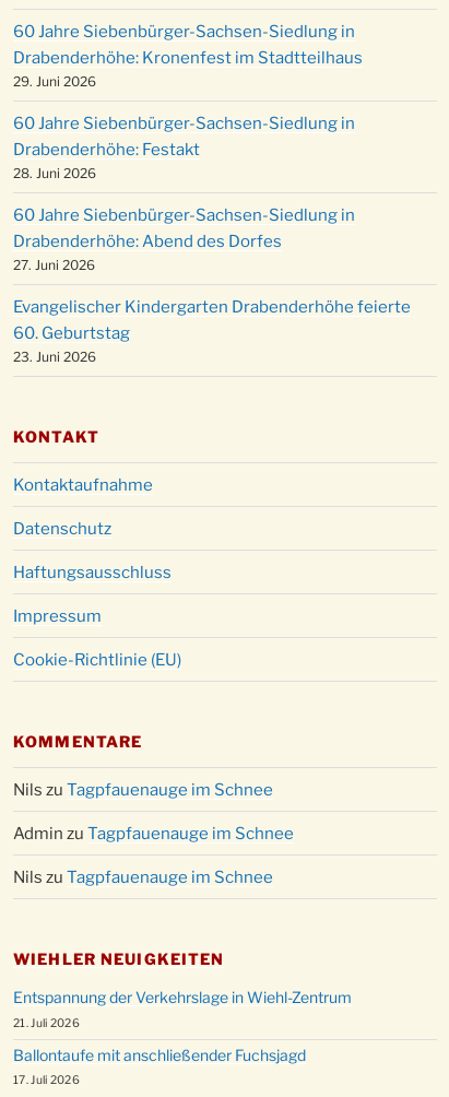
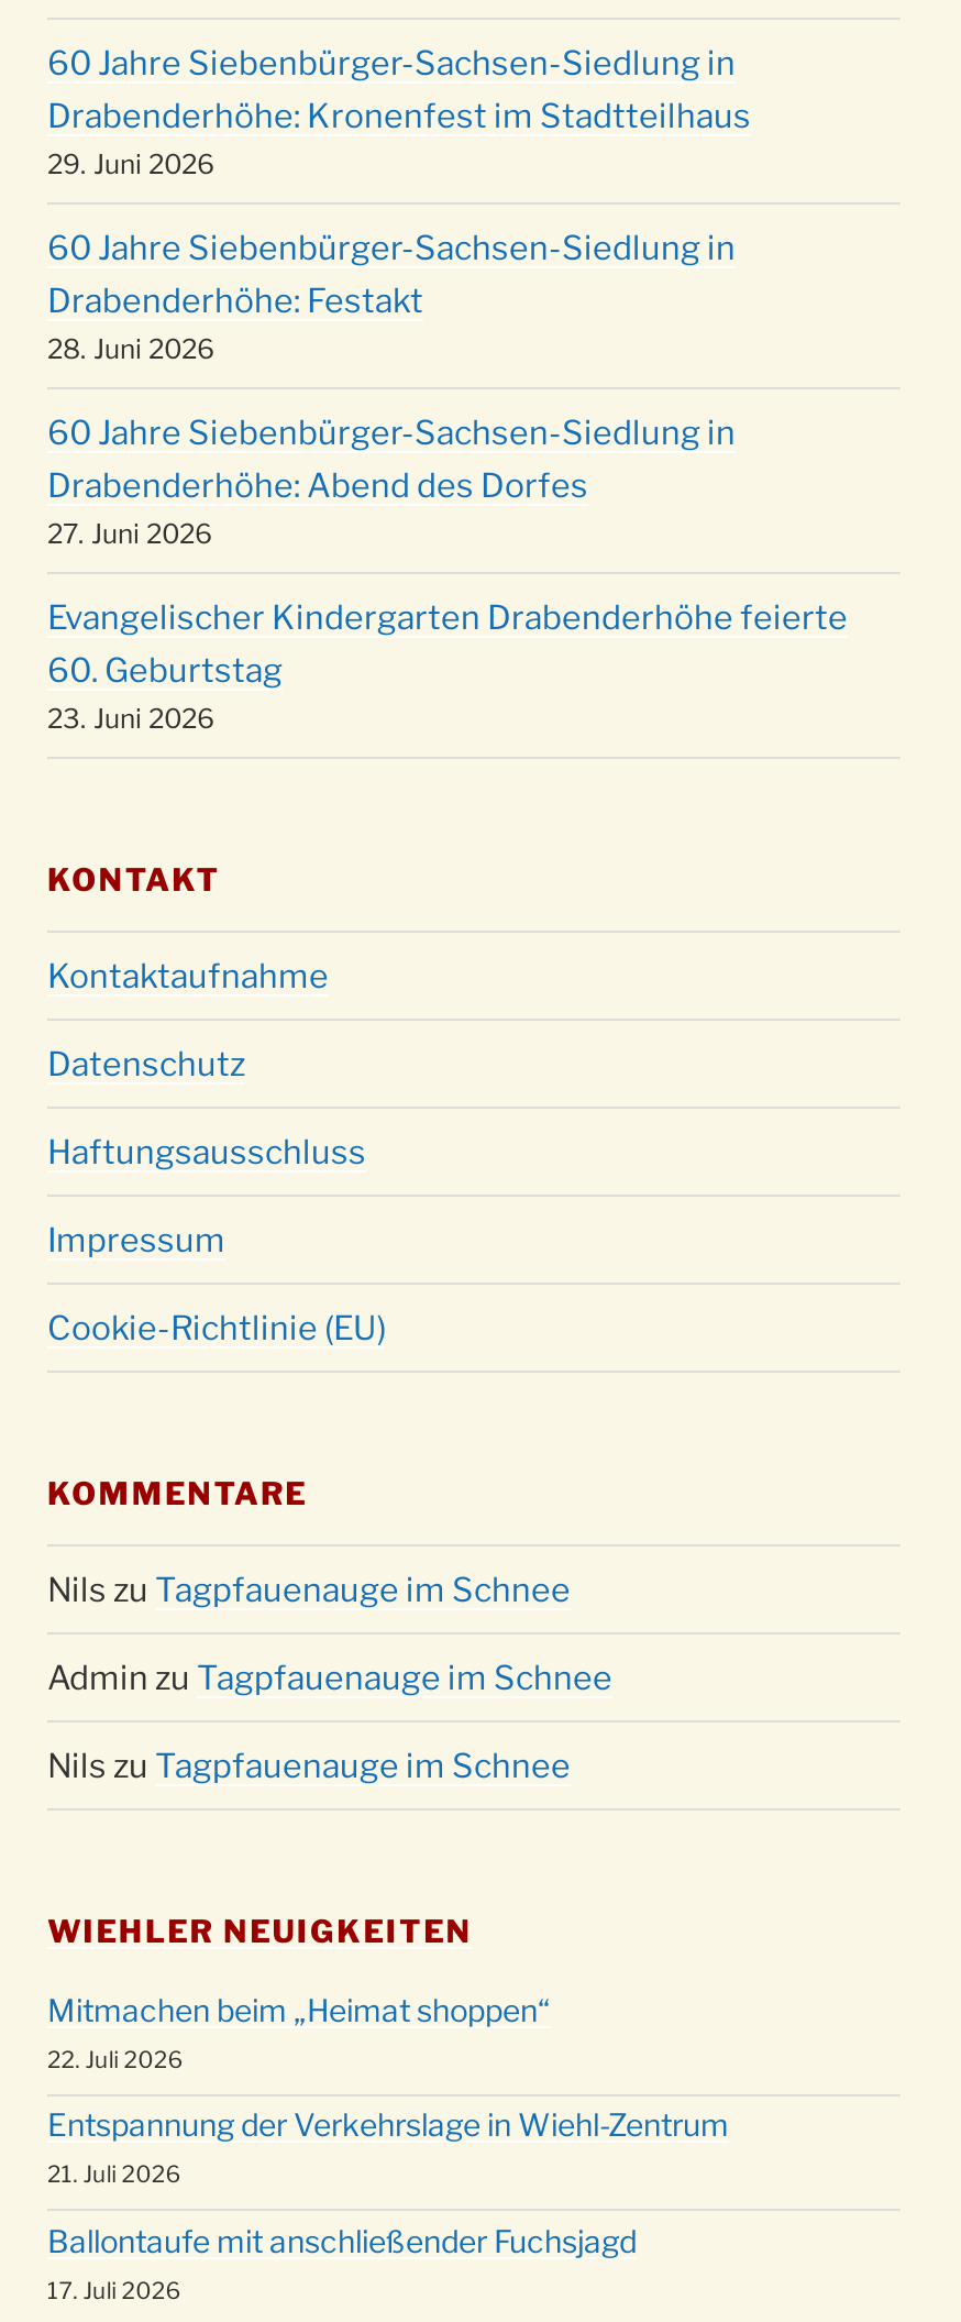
+ Mitmachen beim „Heimat shoppen“
+ 22. Juli 2026
